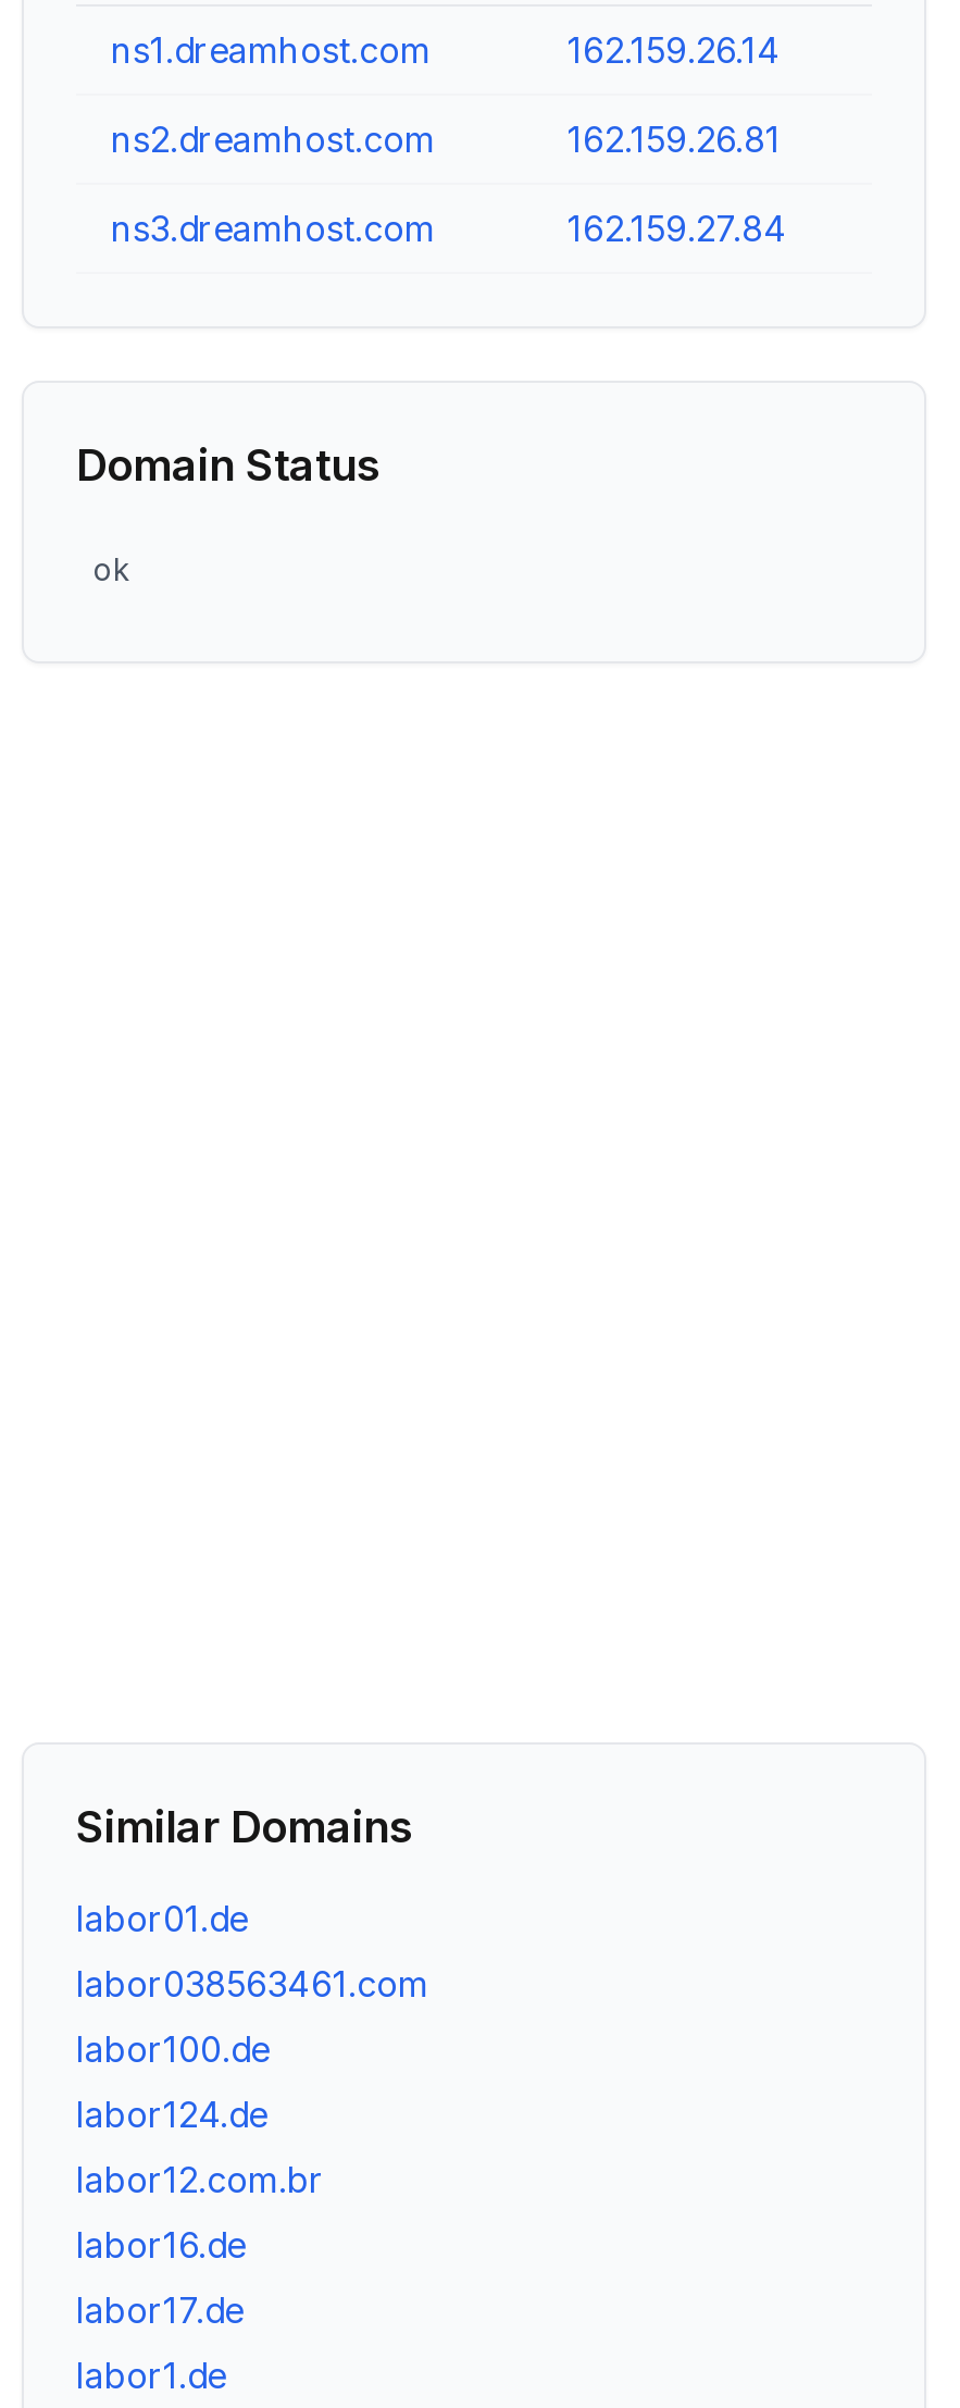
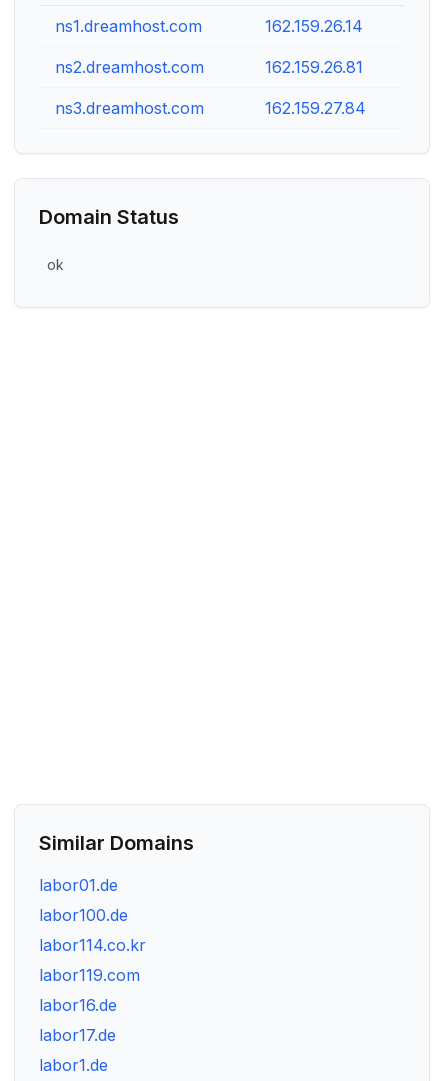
- labor038563461.com

- labor124.de
+ labor114.co.kr

- labor12.com.br
+ labor119.com
